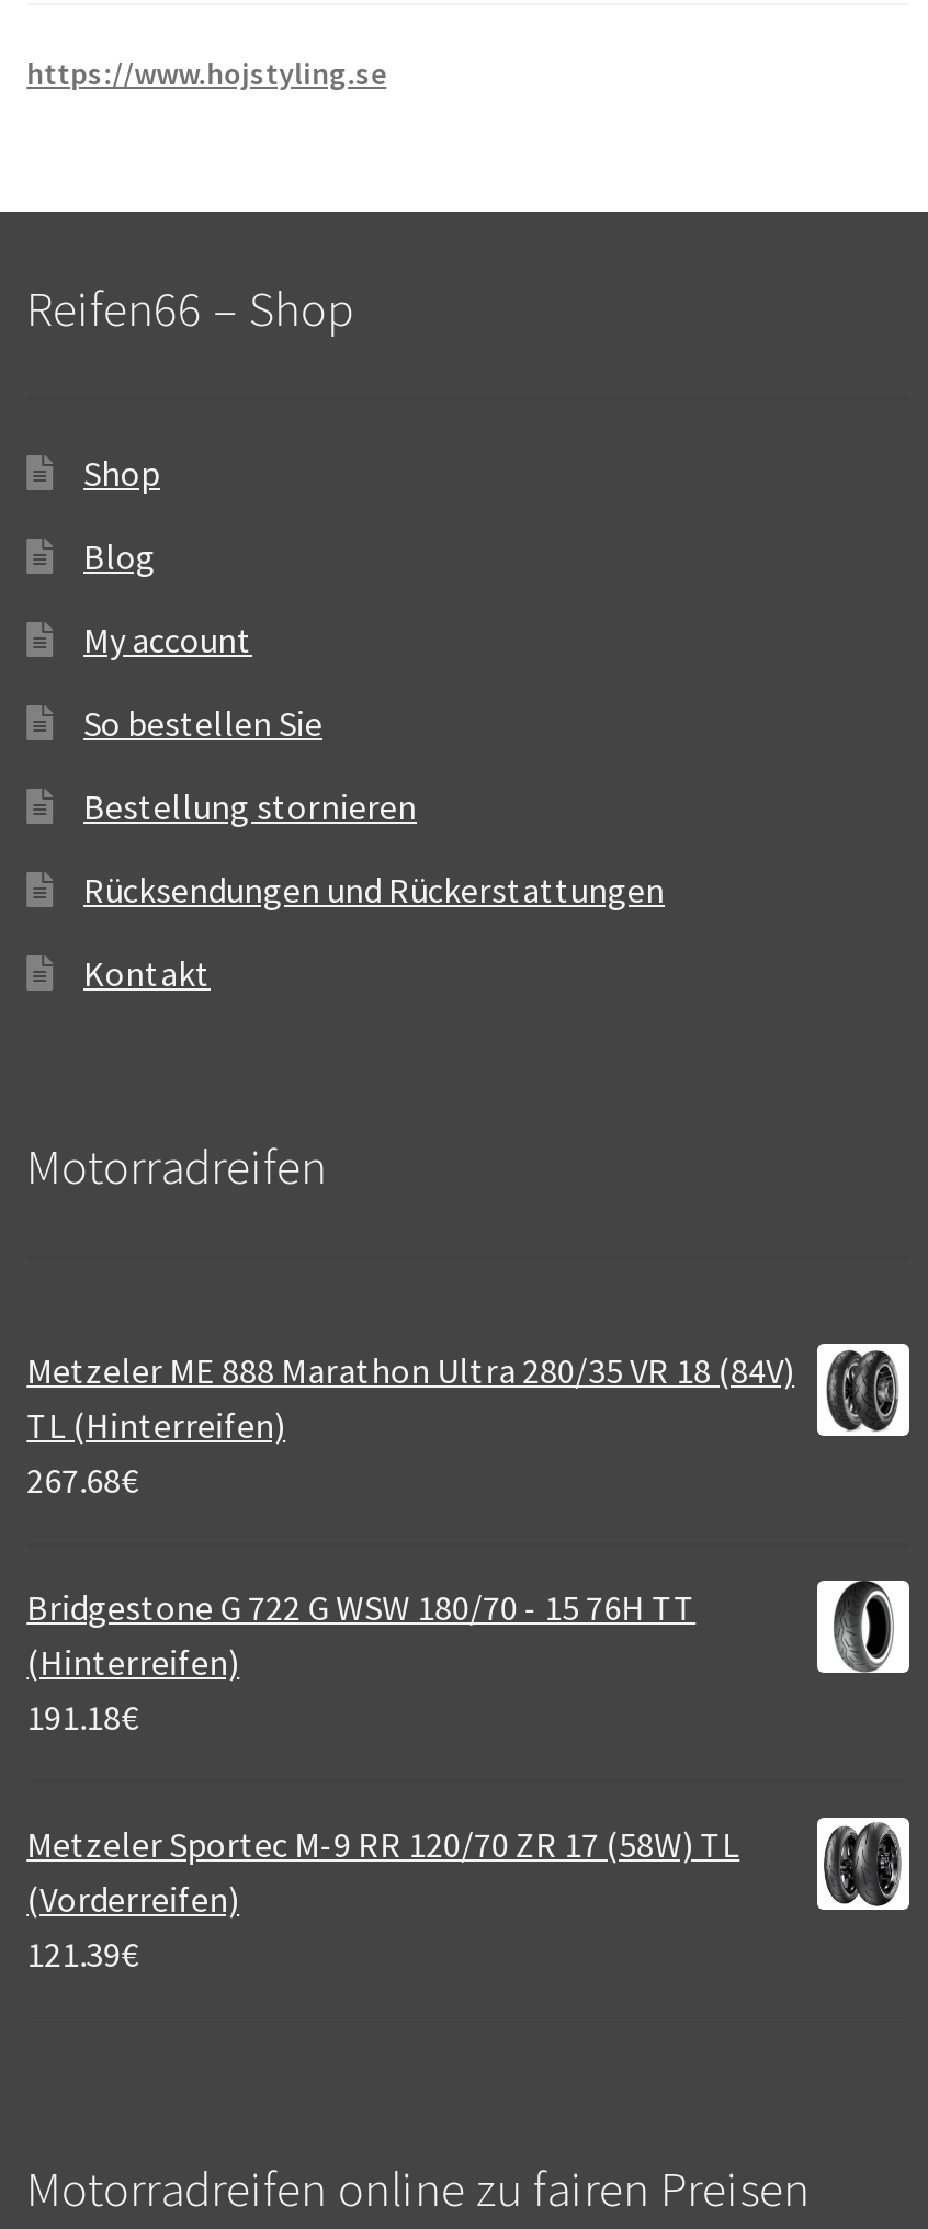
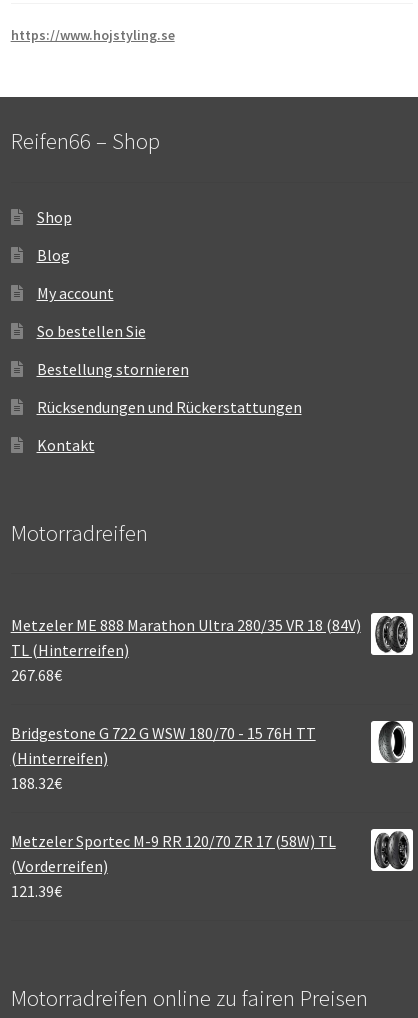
- 191.18€
+ 188.32€
